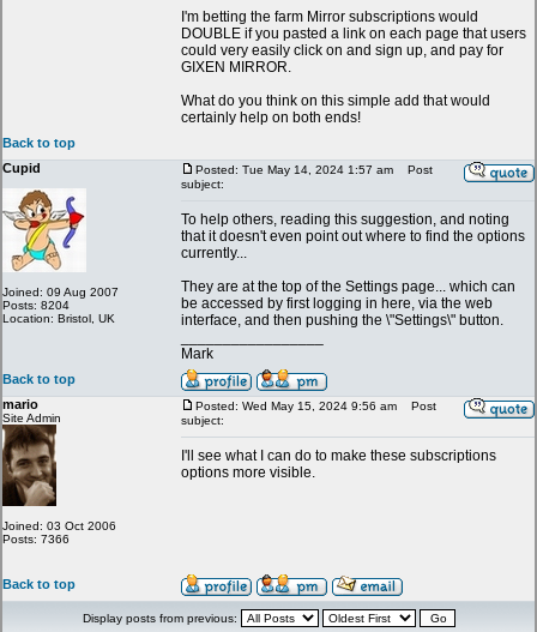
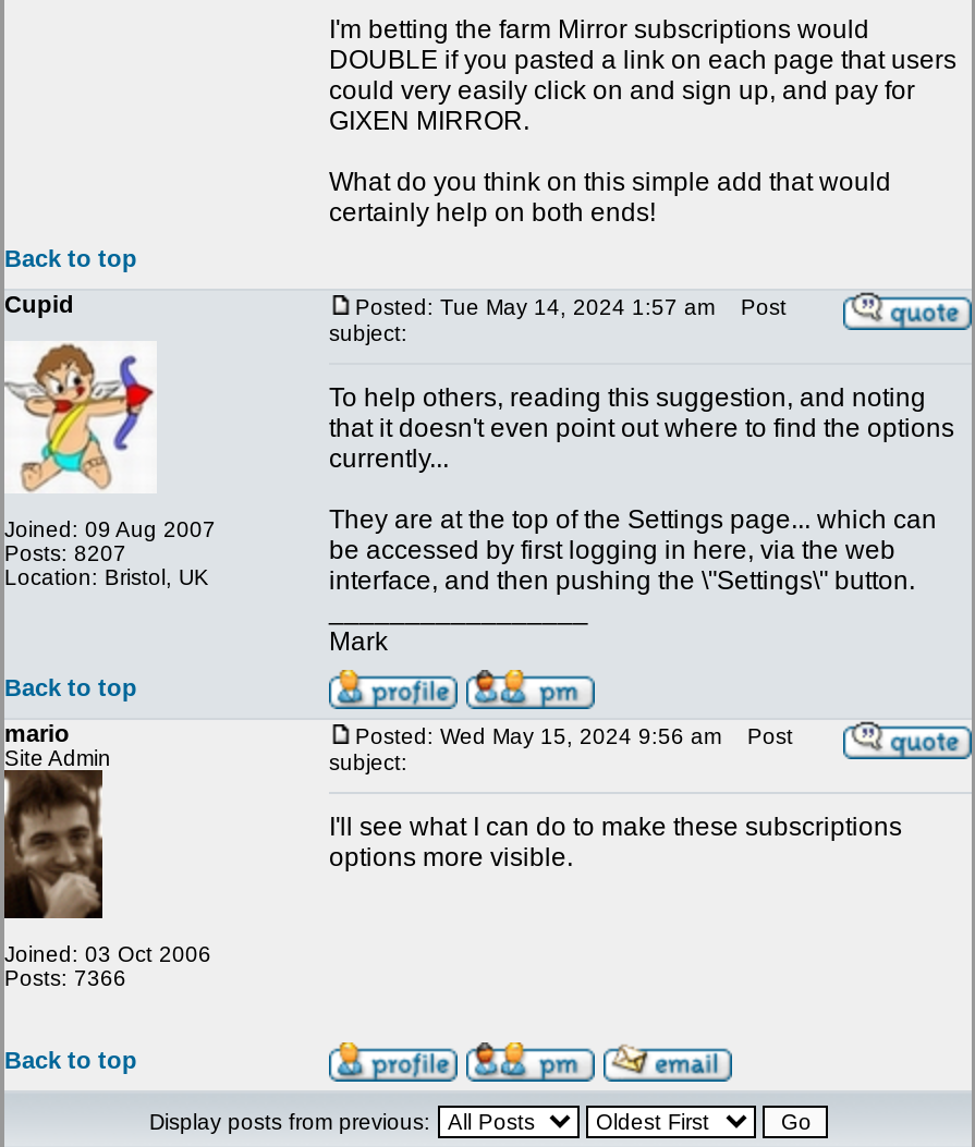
- Posts: 8204
+ Posts: 8207
